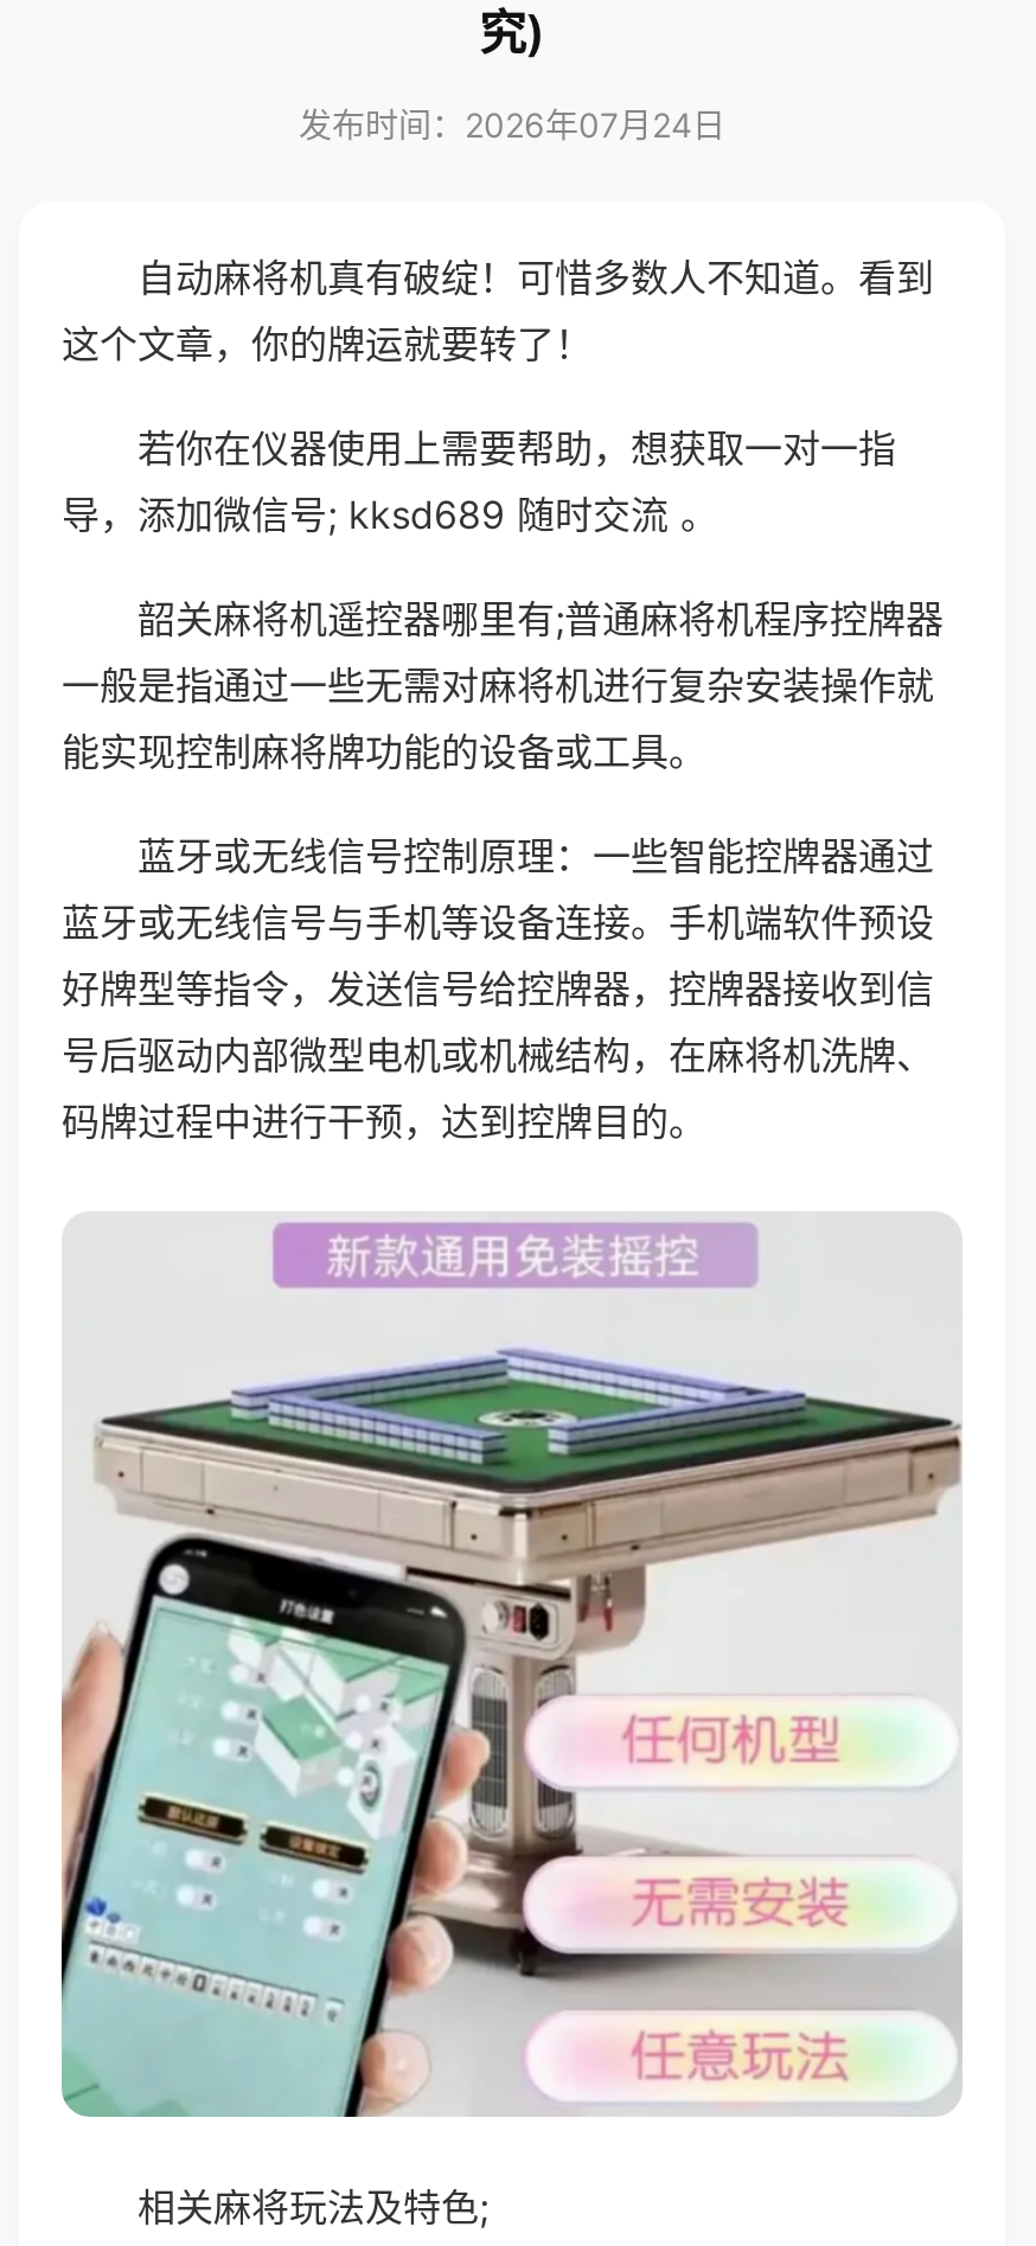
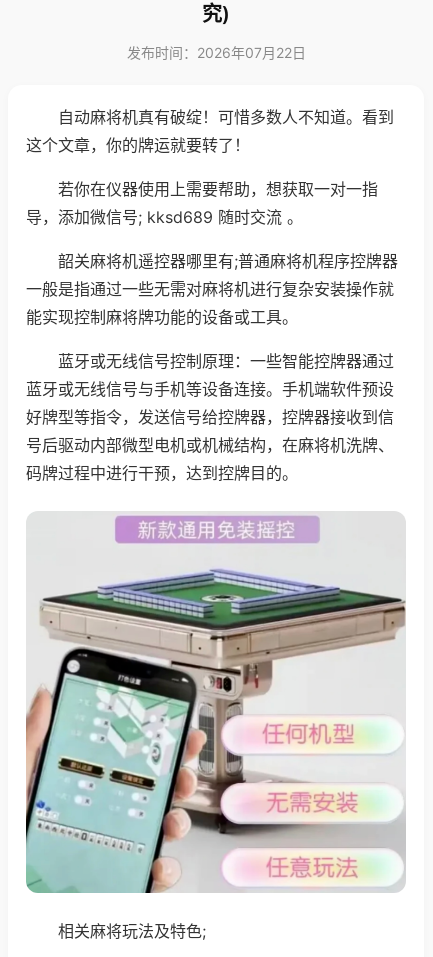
- 发布时间：2026年07月24日
+ 发布时间：2026年07月22日
